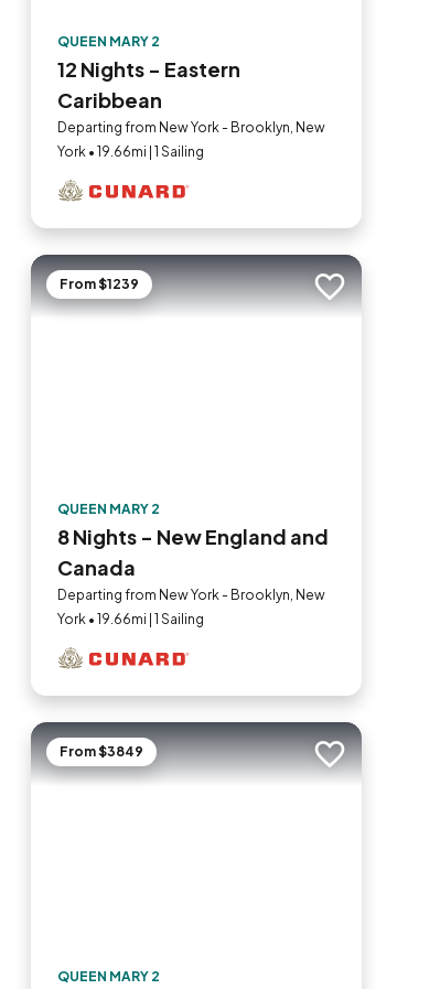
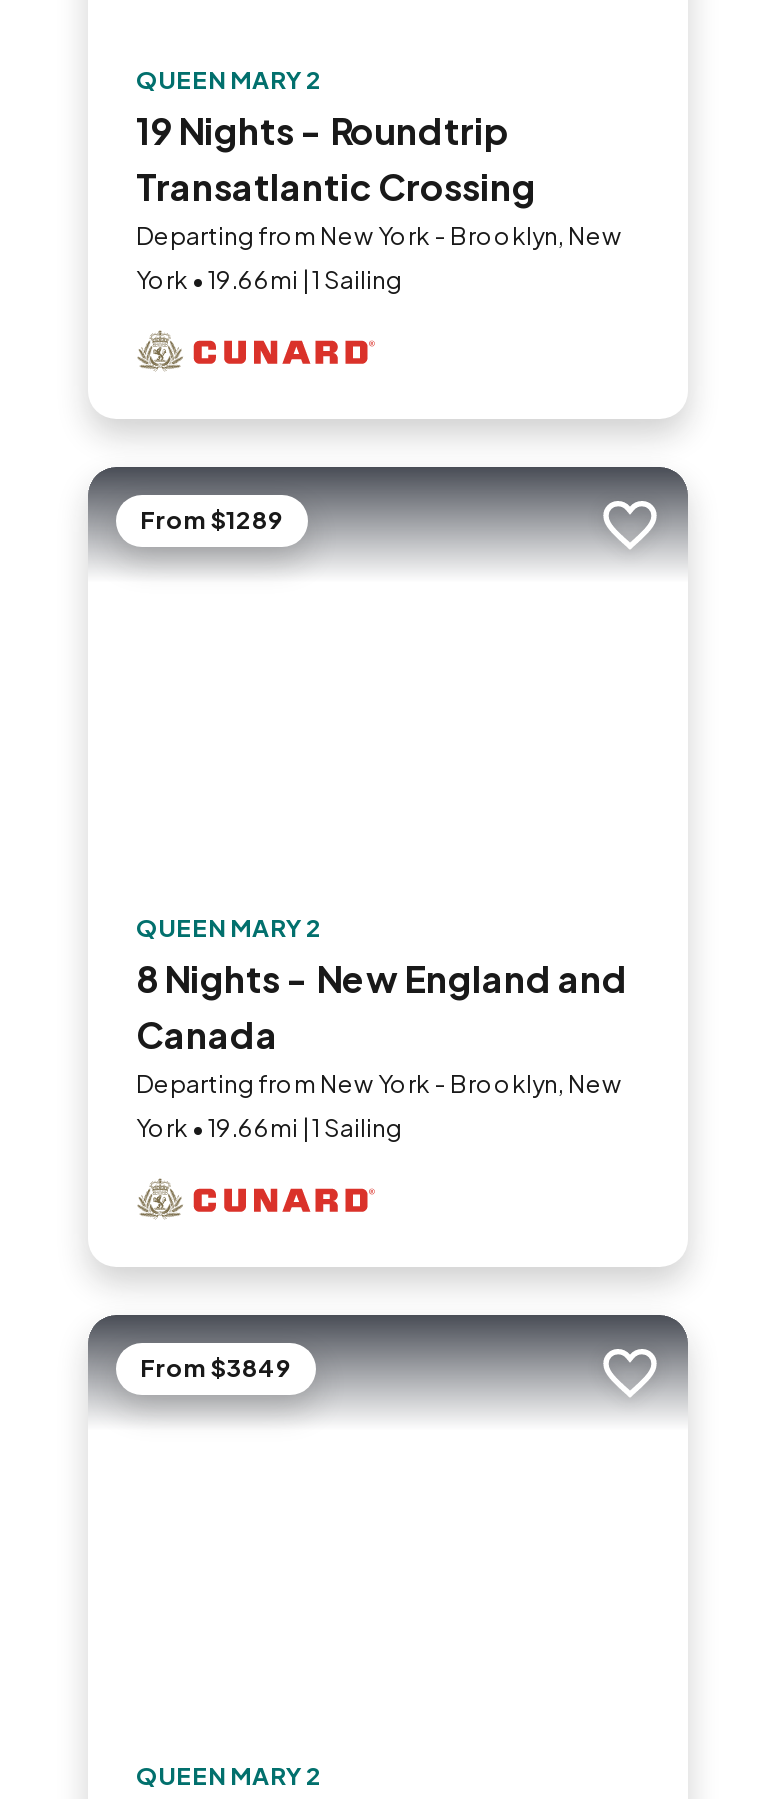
- 12 Nights - Eastern
- Caribbean
+ 19 Nights - Roundtrip
+ Transatlantic Crossing

- From $1239
+ From $1289
